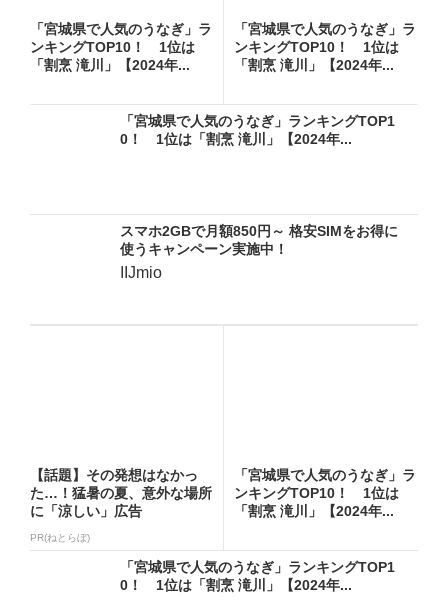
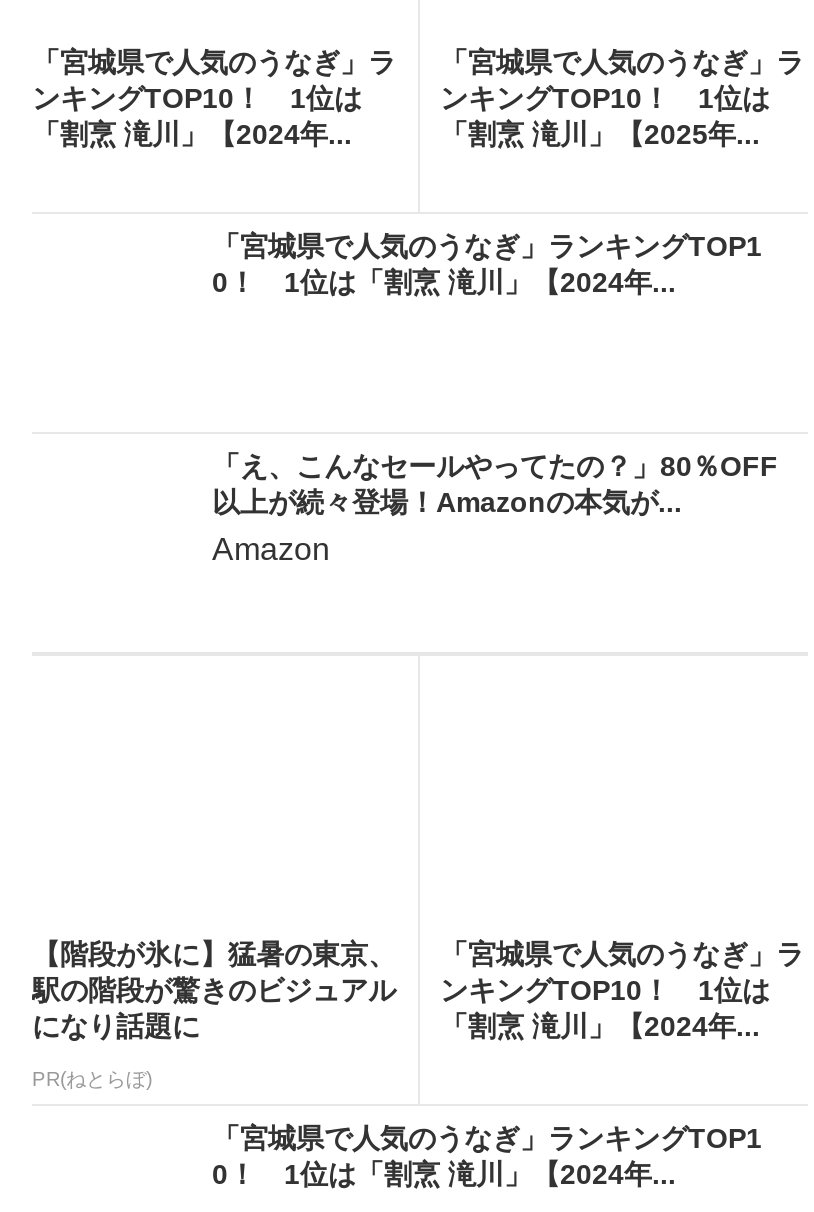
- 「割烹 滝川」【2024年...
+ 「割烹 滝川」【2025年...

- スマホ2GBで月額850円～ 格安SIMをお得に
- 使うキャンペーン実施中！
- IIJmio
+ 「え、こんなセールやってたの？」80％OFF
+ 以上が続々登場！Amazonの本気が...
+ Amazon

- 【話題】その発想はなかっ
- た…！猛暑の夏、意外な場所
- に「涼しい」広告
+ 【階段が氷に】猛暑の東京、
+ 駅の階段が驚きのビジュアル
+ になり話題に
